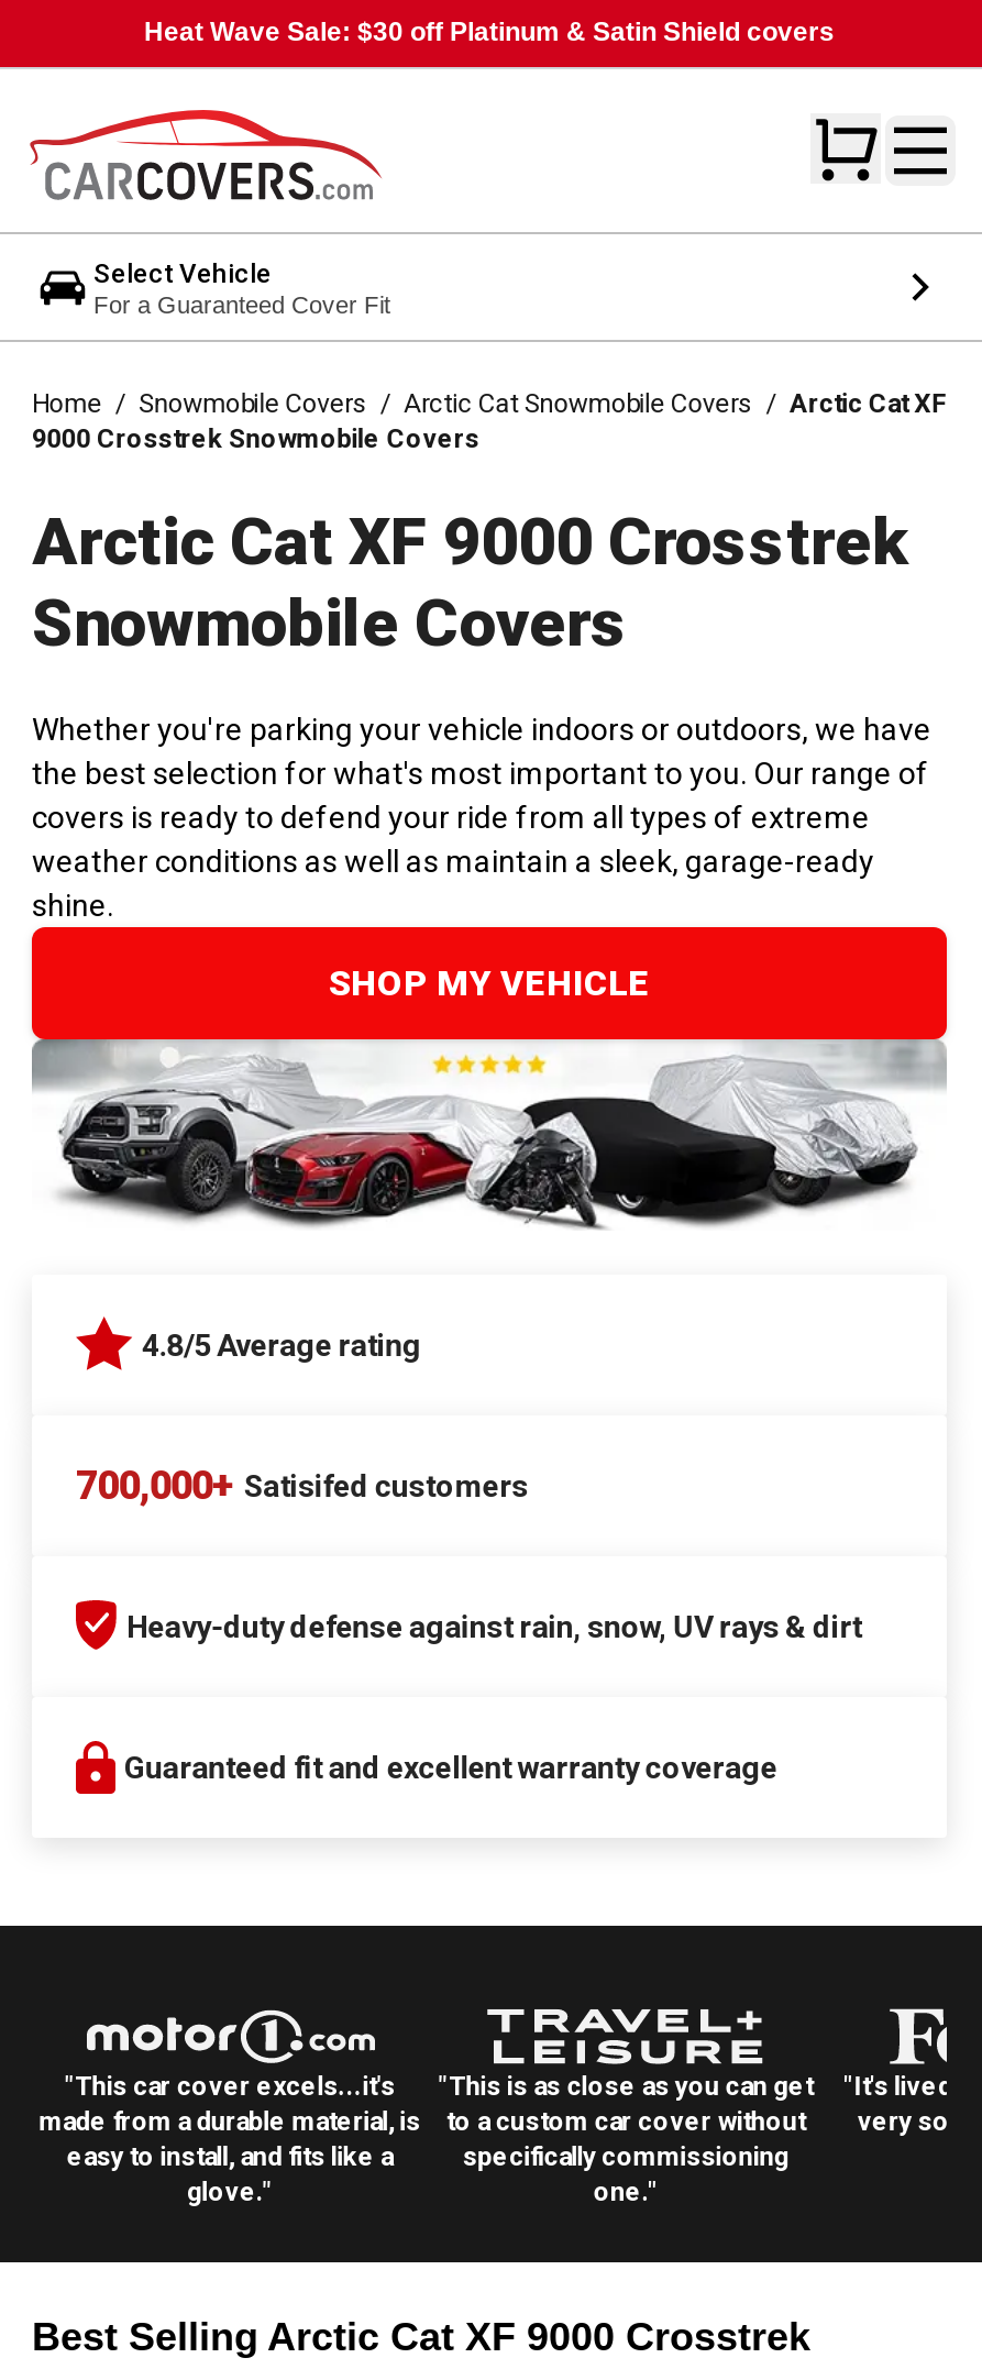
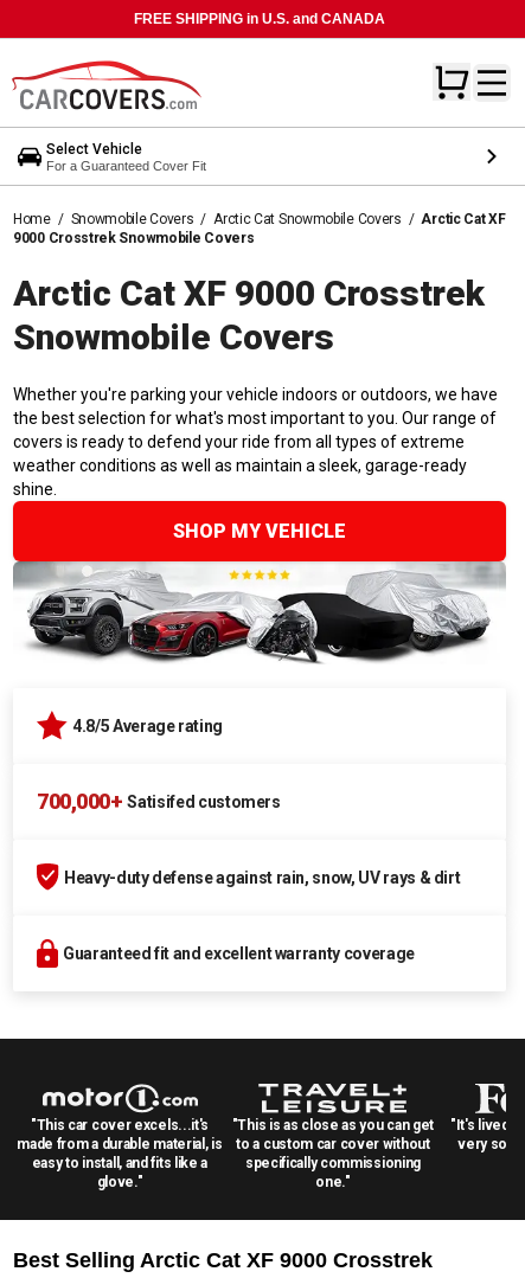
- Heat Wave Sale: $30 off Platinum & Satin Shield covers
+ FREE SHIPPING in U.S. and CANADA
